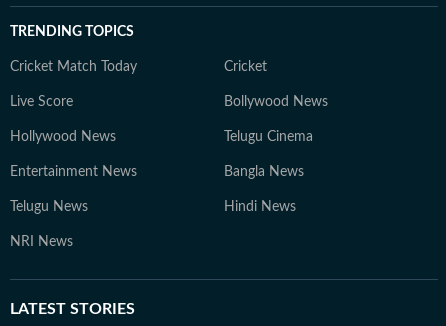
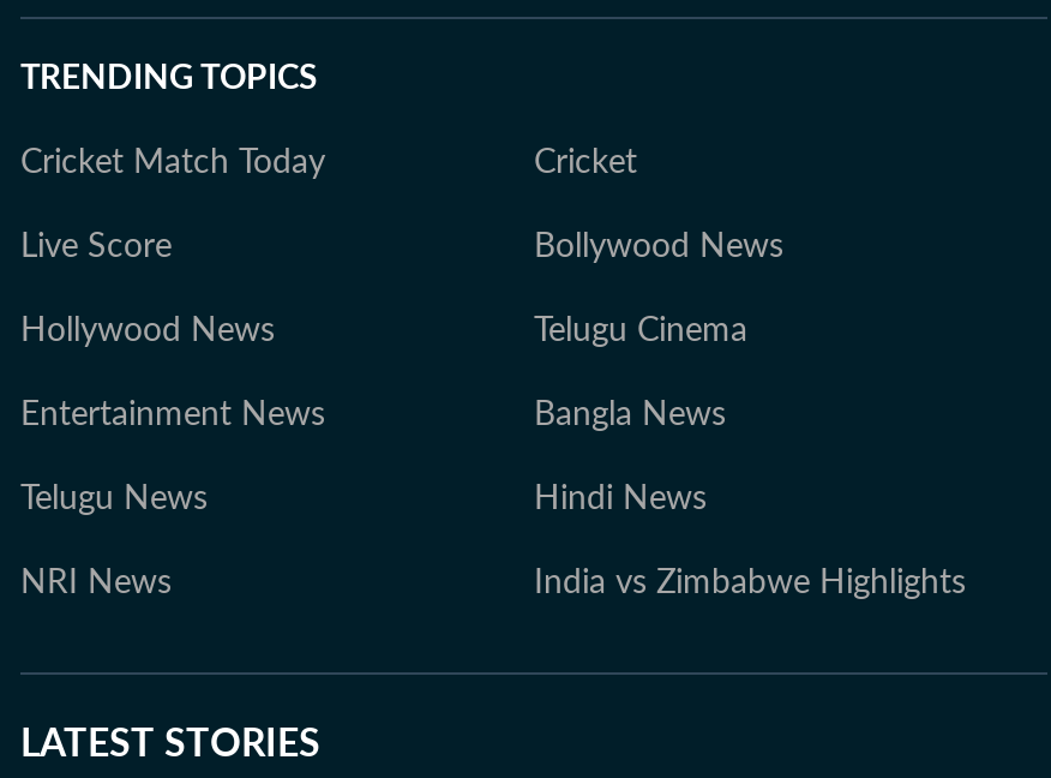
+ India vs Zimbabwe Highlights
